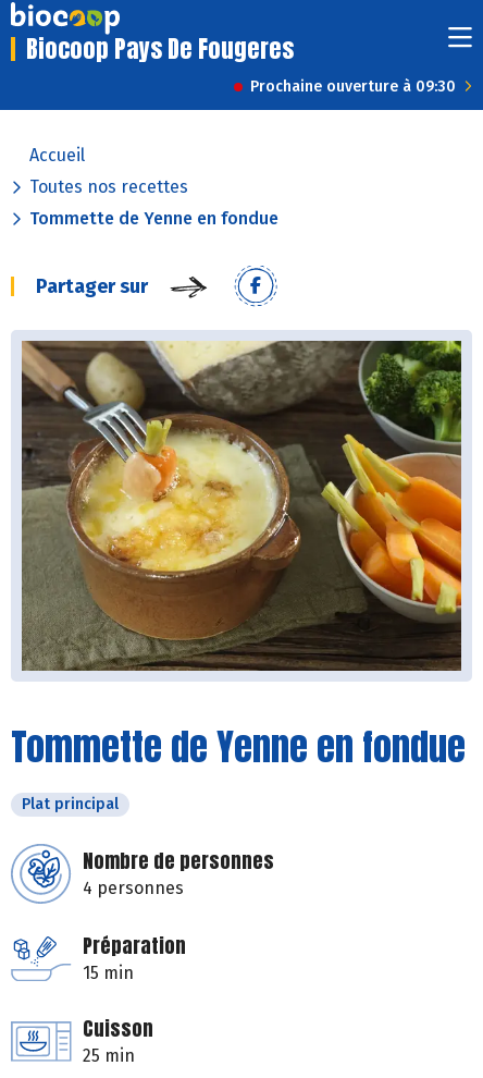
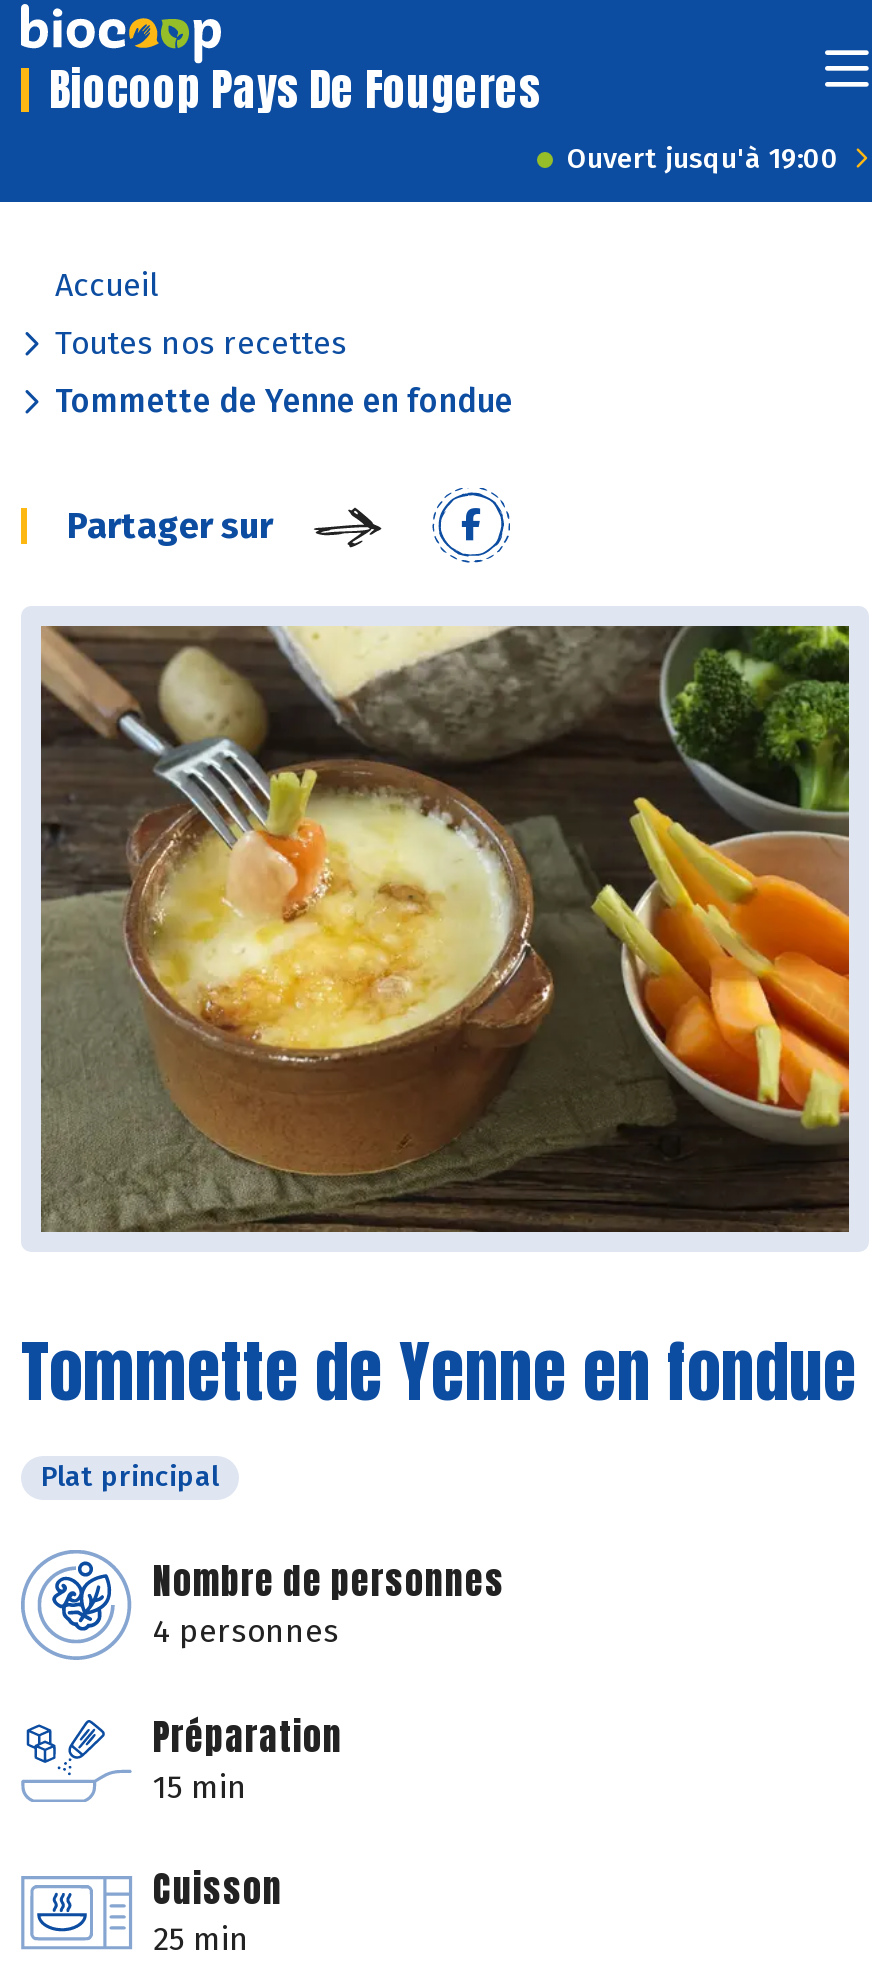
- Prochaine ouverture à 09:30
+ Ouvert jusqu'à 19:00
